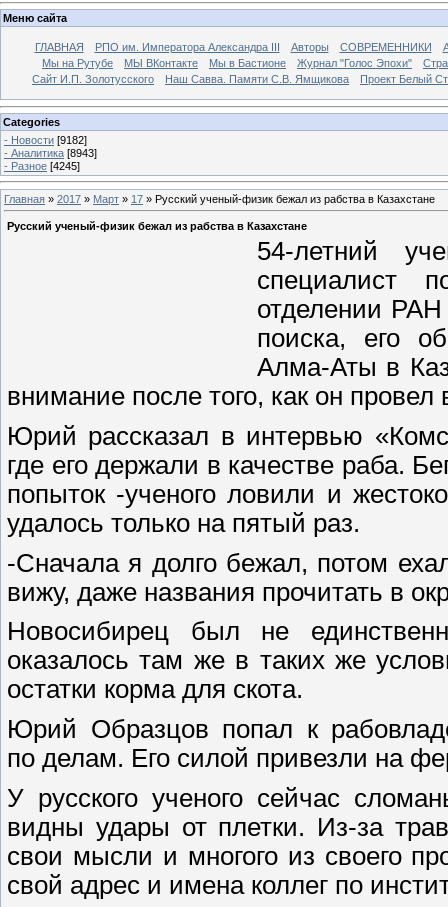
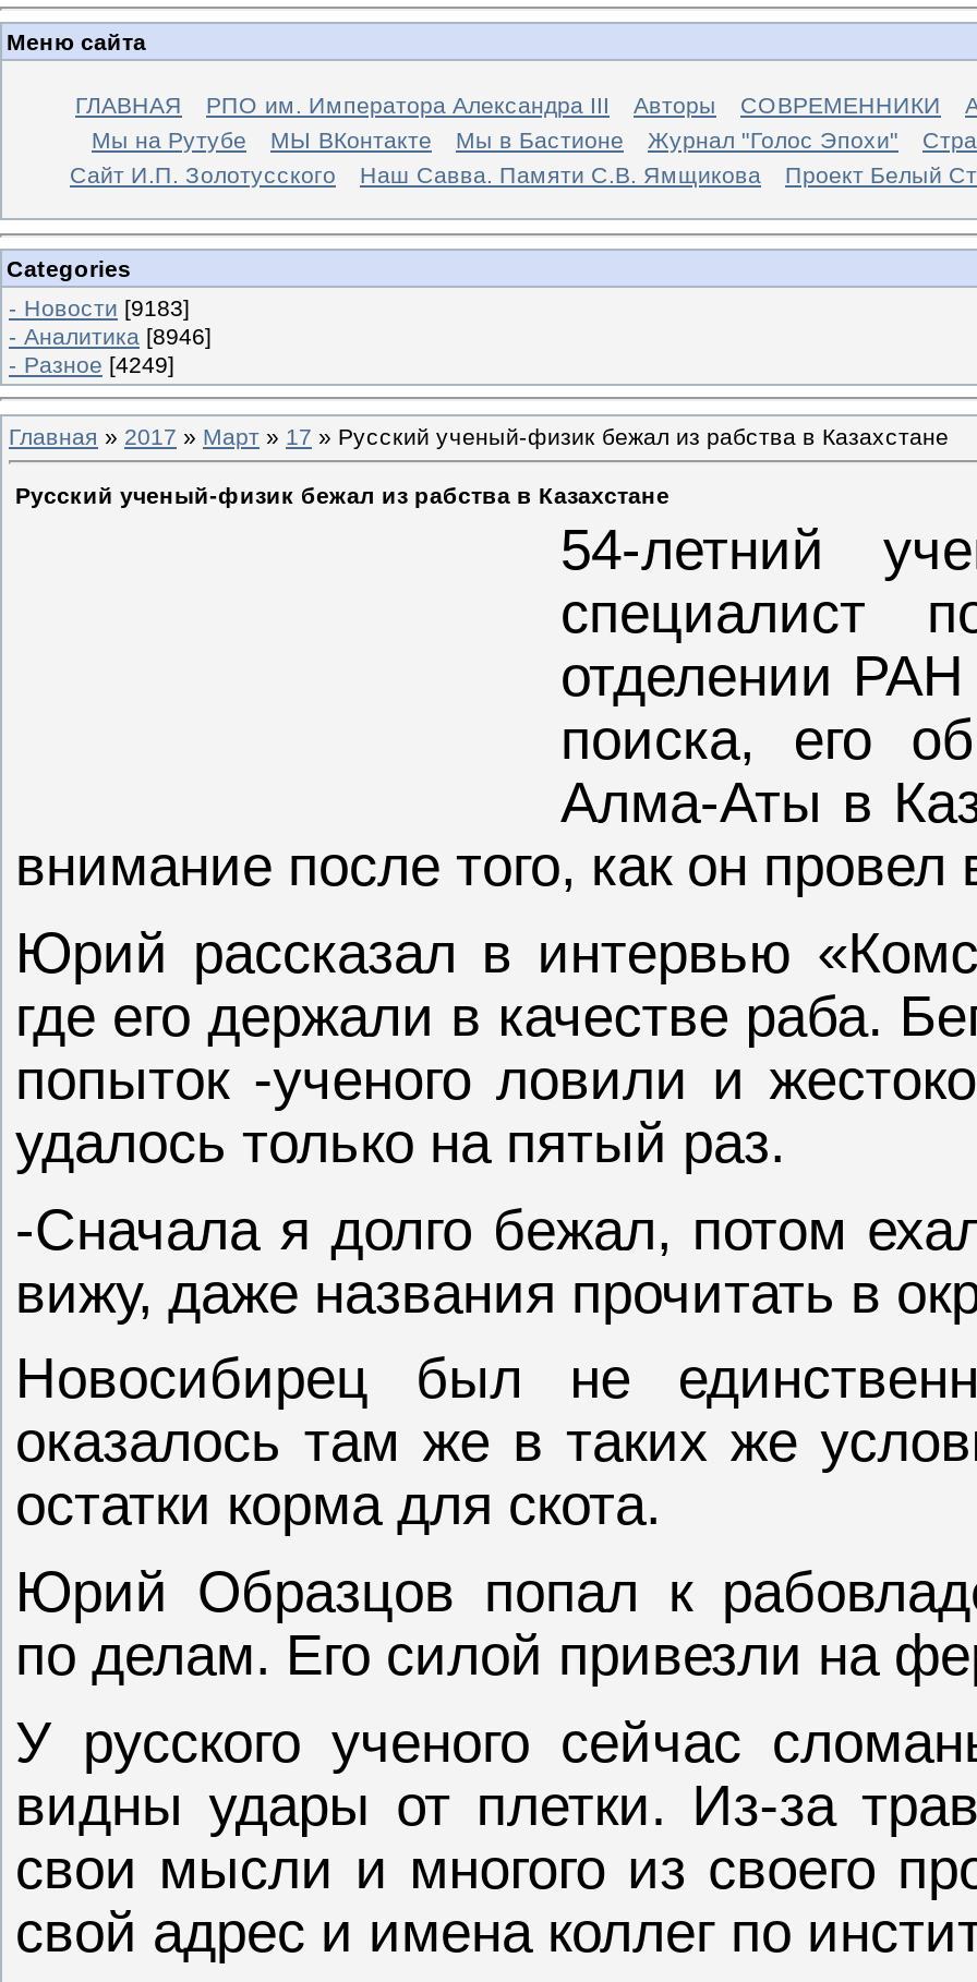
- - Новости [9182]
+ - Новости [9183]

- - Аналитика [8943]
+ - Аналитика [8946]

- - Разное [4245]
+ - Разное [4249]
